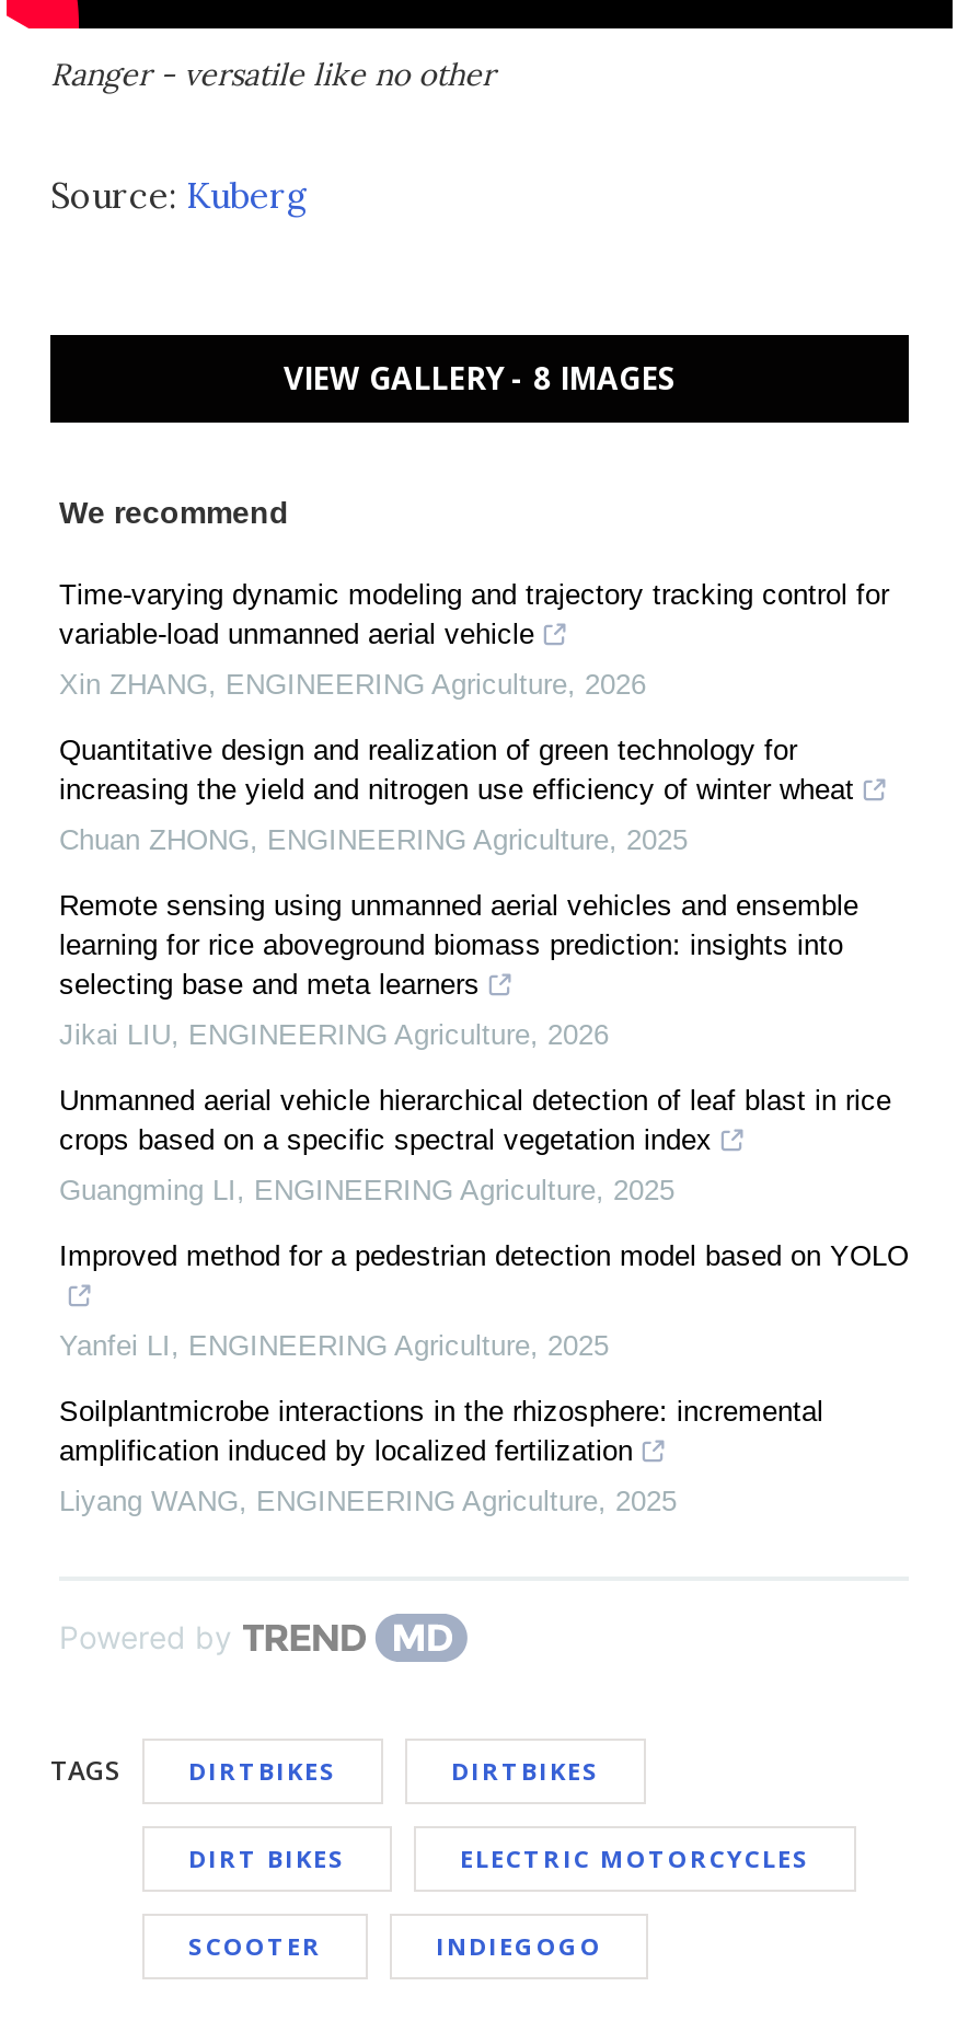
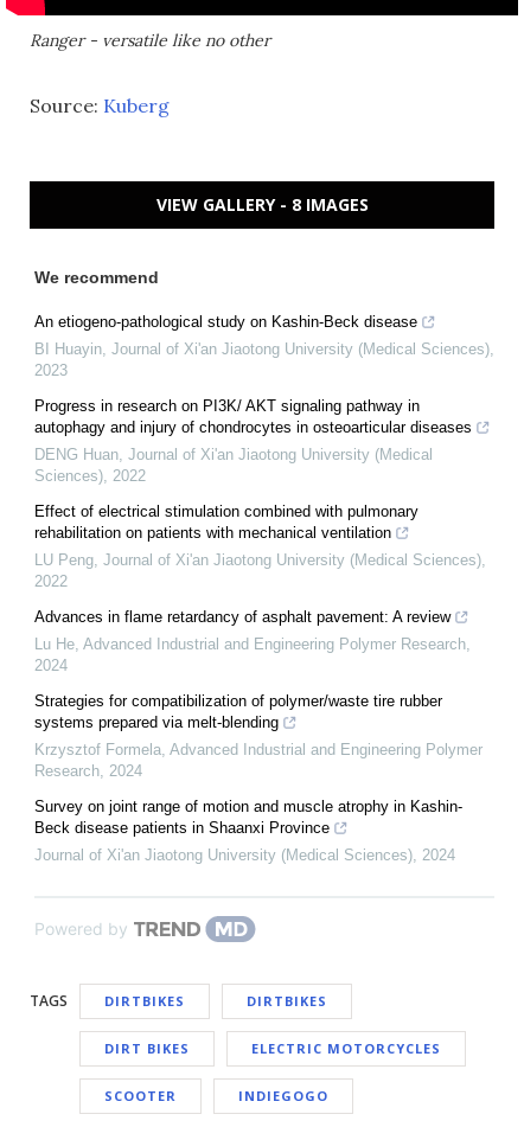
- Time-varying dynamic modeling and trajectory tracking control for
- variable-load unmanned aerial vehicle
+ An etiogeno-pathological study on Kashin-Beck disease

- Xin ZHANG, ENGINEERING Agriculture, 2026
+ BI Huayin, Journal of Xi'an Jiaotong University (Medical Sciences),
+ 2023

- Quantitative design and realization of green technology for
- increasing the yield and nitrogen use efficiency of winter wheat
+ Progress in research on PI3K/ AKT signaling pathway in
+ autophagy and injury of chondrocytes in osteoarticular diseases

- Chuan ZHONG, ENGINEERING Agriculture, 2025
+ DENG Huan, Journal of Xi'an Jiaotong University (Medical
+ Sciences), 2022

- Remote sensing using unmanned aerial vehicles and ensemble
- learning for rice aboveground biomass prediction: insights into
- selecting base and meta learners
+ Effect of electrical stimulation combined with pulmonary
+ rehabilitation on patients with mechanical ventilation

- Jikai LIU, ENGINEERING Agriculture, 2026
+ LU Peng, Journal of Xi'an Jiaotong University (Medical Sciences),
+ 2022

- Unmanned aerial vehicle hierarchical detection of leaf blast in rice
- crops based on a specific spectral vegetation index
+ Advances in flame retardancy of asphalt pavement: A review

- Guangming LI, ENGINEERING Agriculture, 2025
+ Lu He, Advanced Industrial and Engineering Polymer Research,
+ 2024

- Improved method for a pedestrian detection model based on YOLO
+ Strategies for compatibilization of polymer/waste tire rubber
+ systems prepared via melt-blending

- Yanfei LI, ENGINEERING Agriculture, 2025
+ Krzysztof Formela, Advanced Industrial and Engineering Polymer
+ Research, 2024

- Soilplantmicrobe interactions in the rhizosphere: incremental
- amplification induced by localized fertilization
+ Survey on joint range of motion and muscle atrophy in Kashin-
+ Beck disease patients in Shaanxi Province

- Liyang WANG, ENGINEERING Agriculture, 2025
+ Journal of Xi'an Jiaotong University (Medical Sciences), 2024
